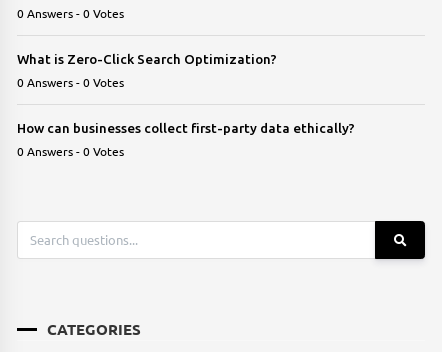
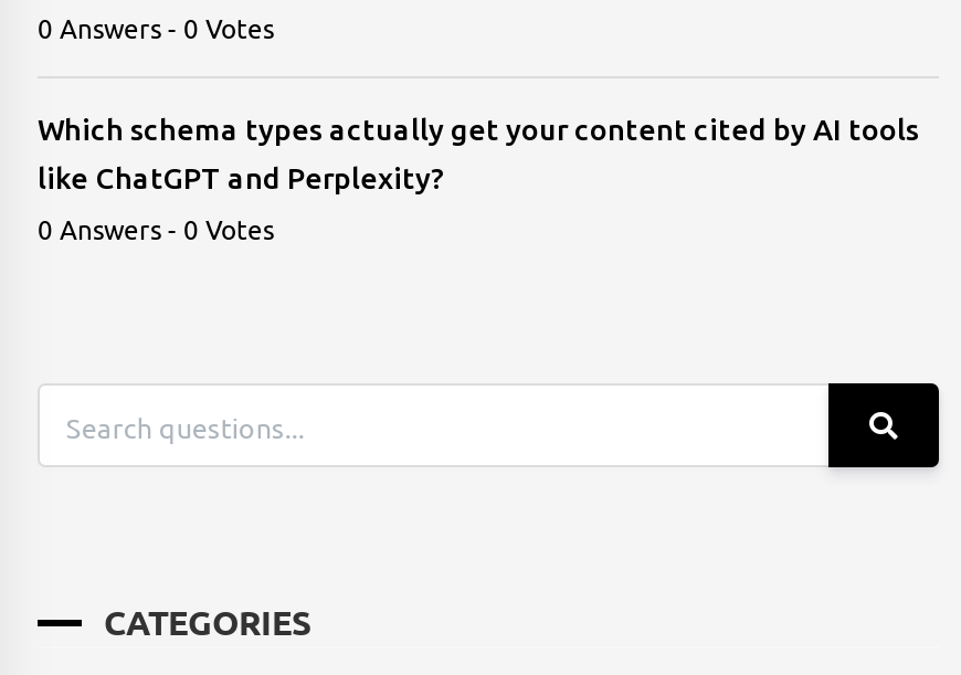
- What is Zero-Click Search Optimization?
- 0 Answers - 0 Votes
+ Which schema types actually get your content cited by AI tools

- How can businesses collect first-party data ethically?
+ like ChatGPT and Perplexity?
